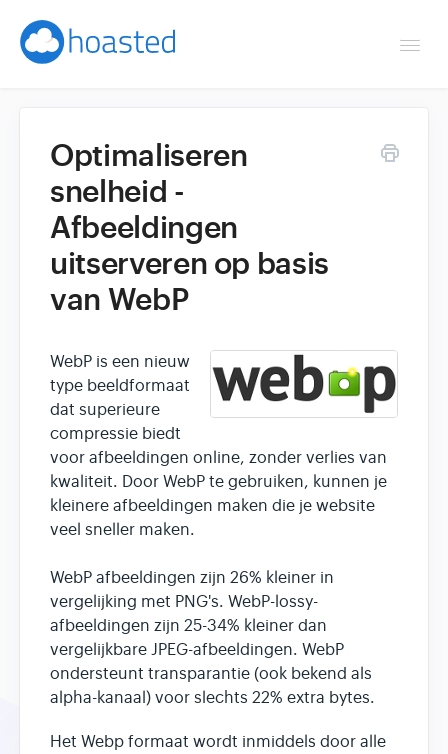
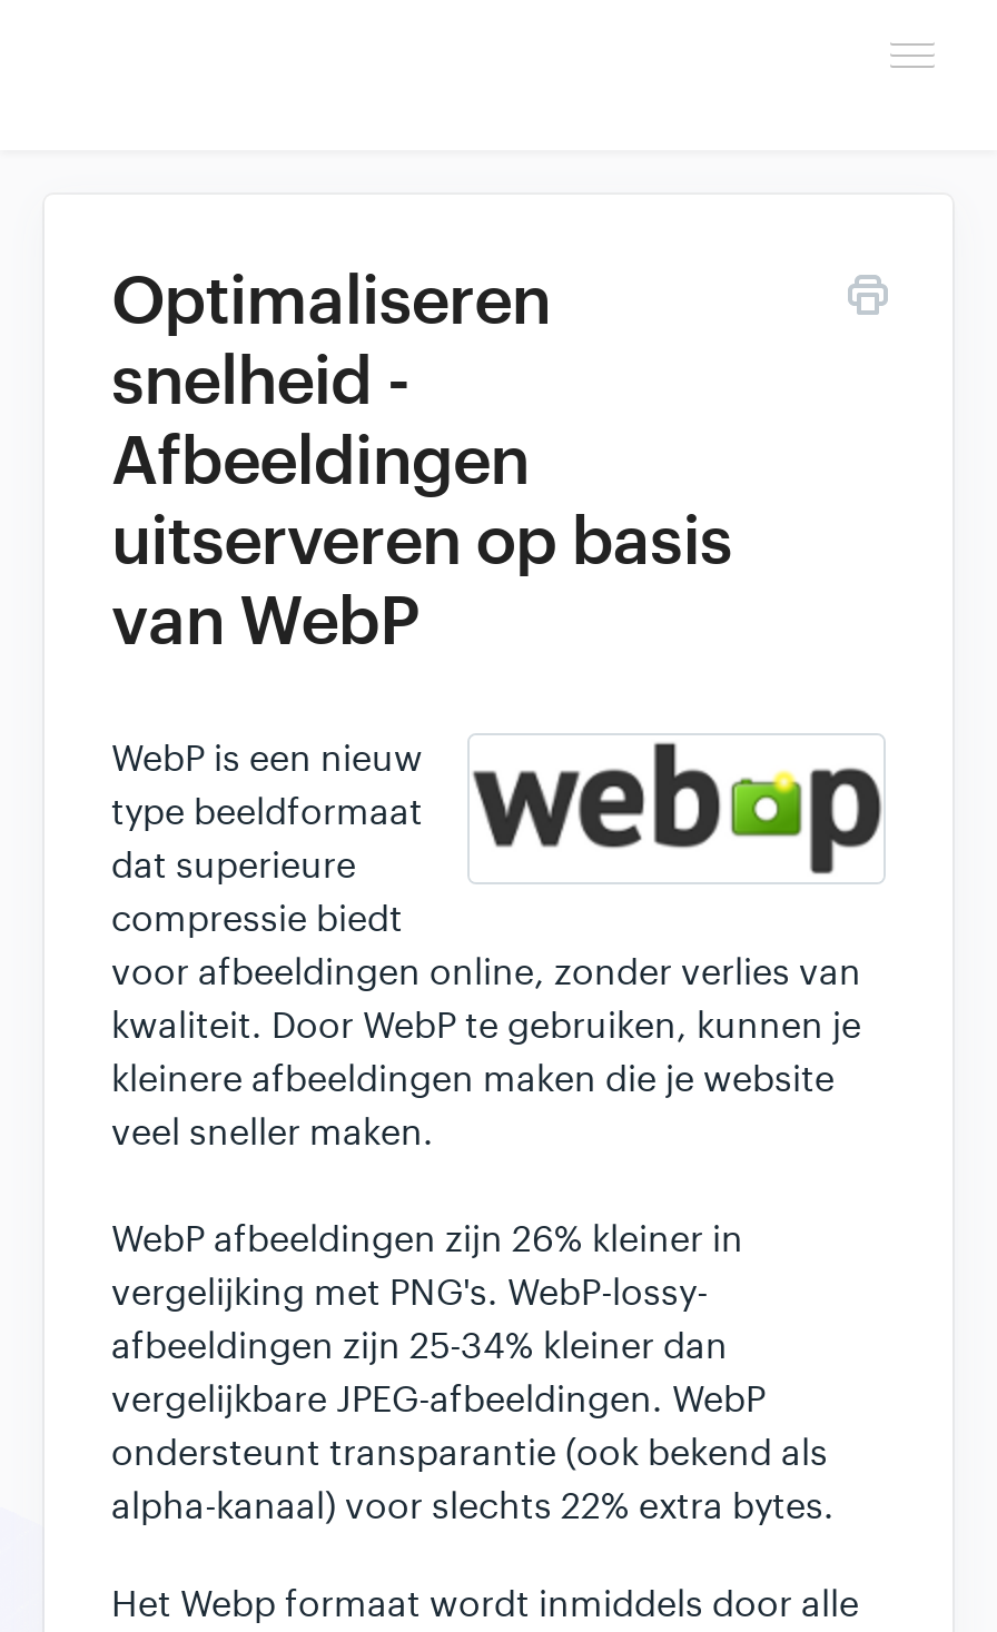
- [image]
